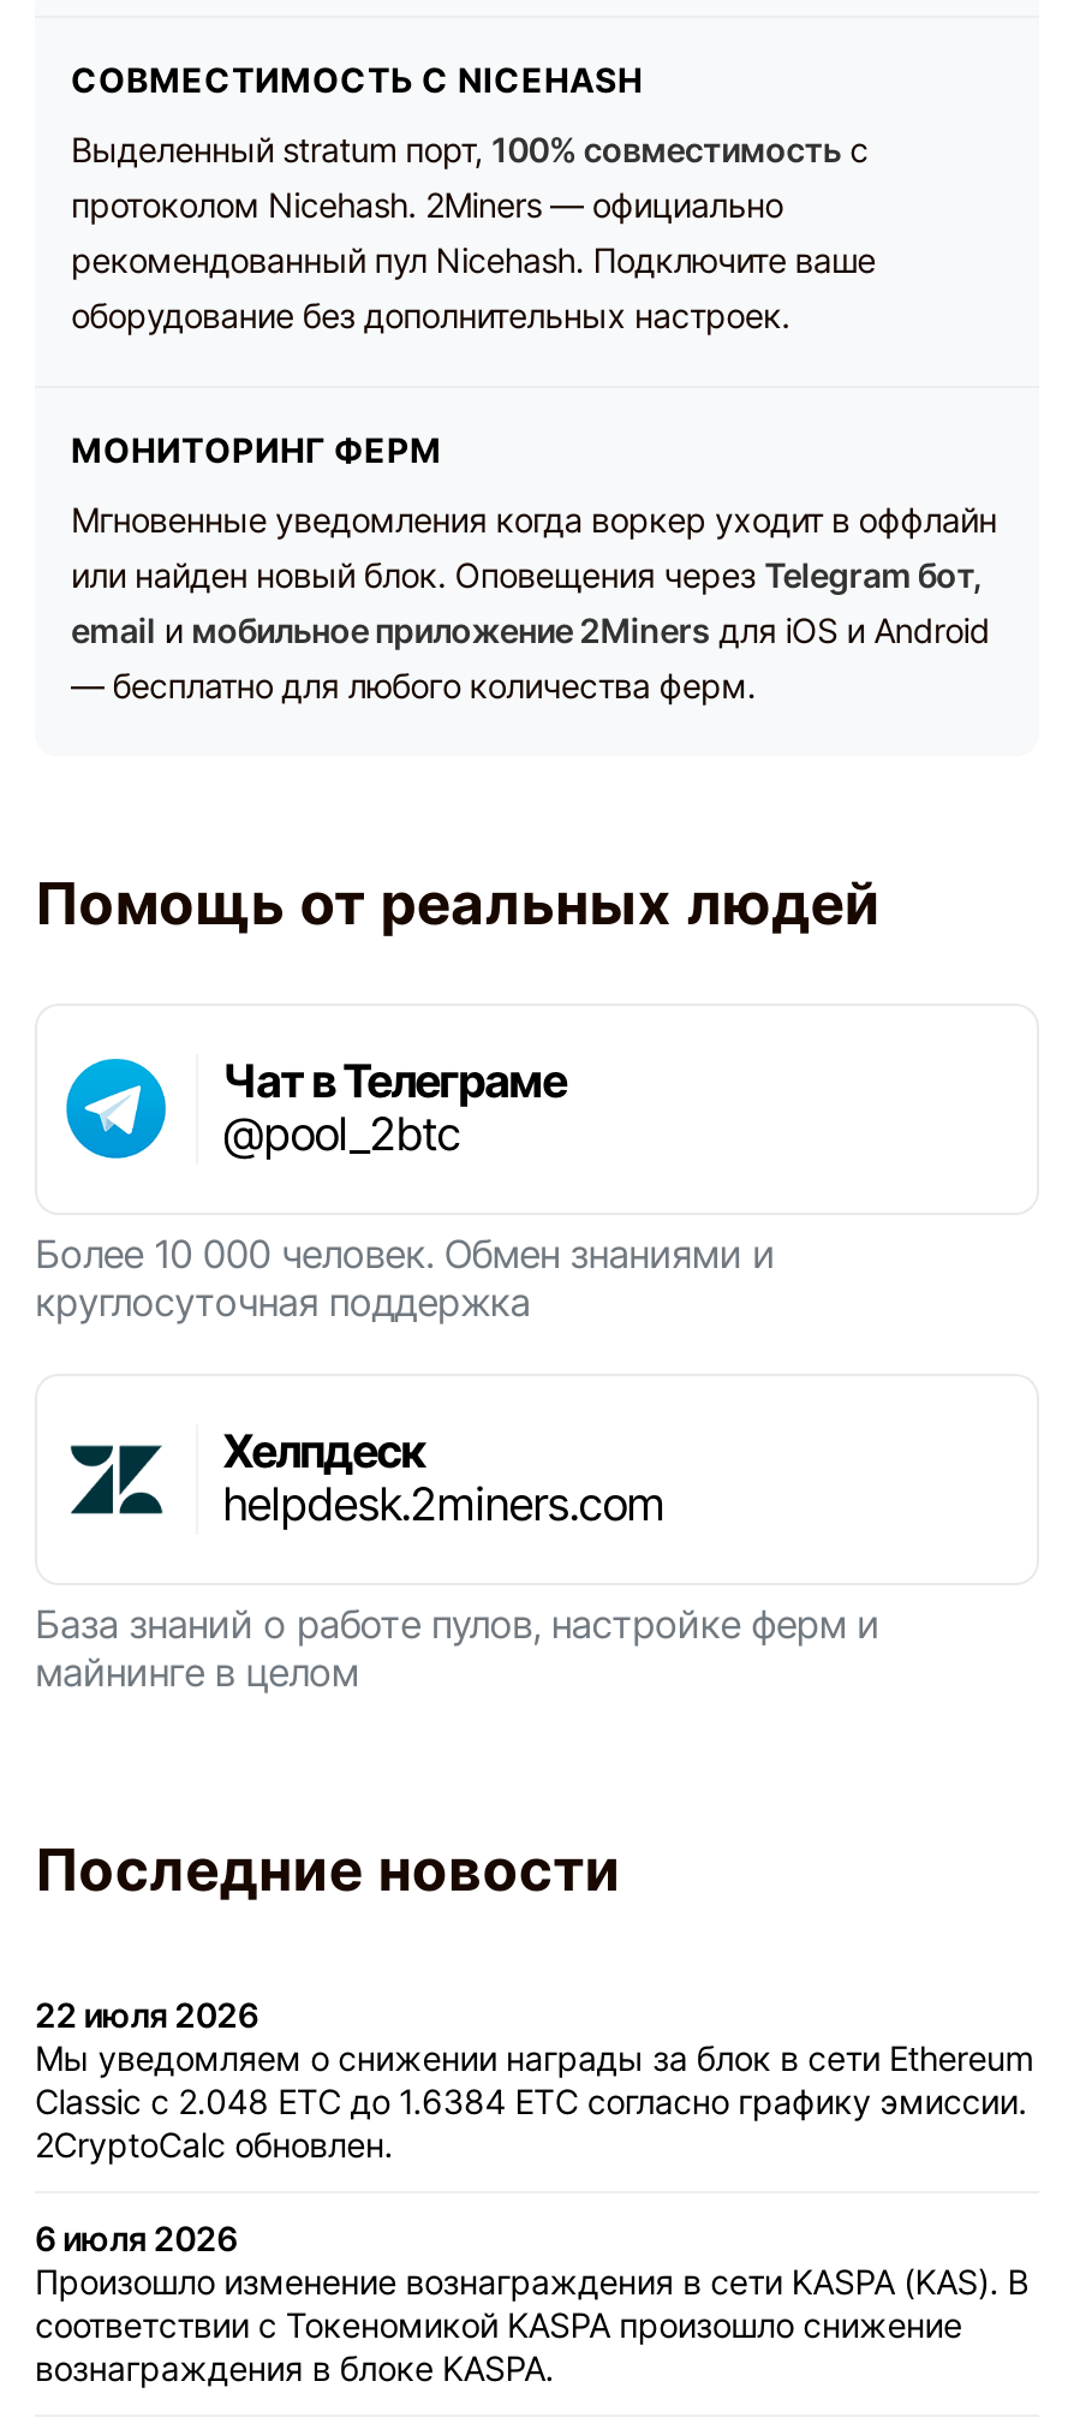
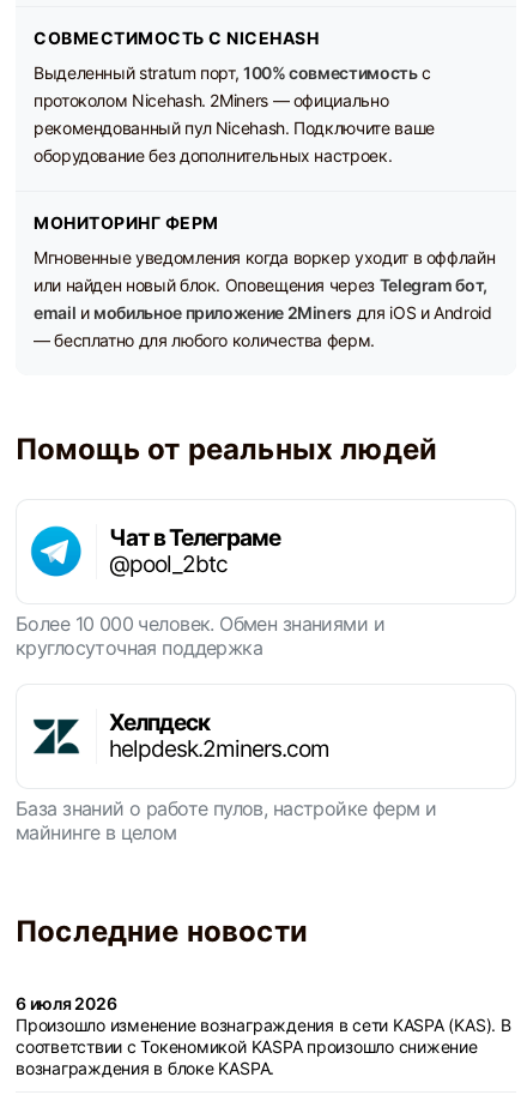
- 22 июля 2026
- Мы уведомляем о снижении награды за блок в сети Ethereum
- Classic с 2.048 ETC до 1.6384 ETC согласно графику эмиссии.
- 2CryptoCalc обновлен.
